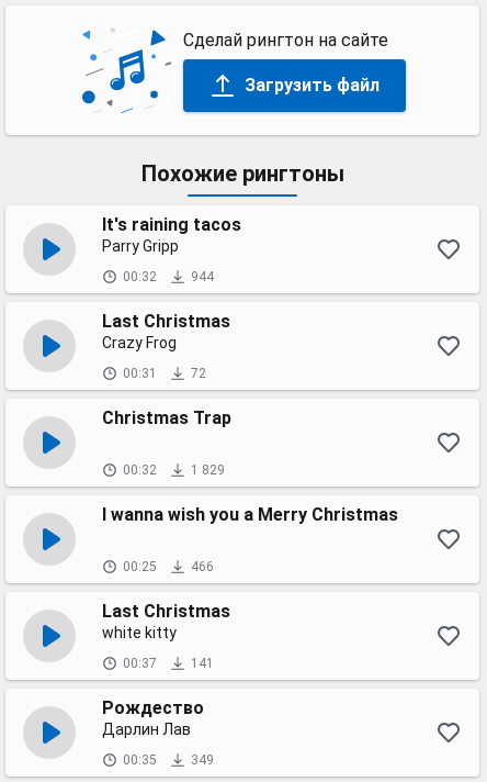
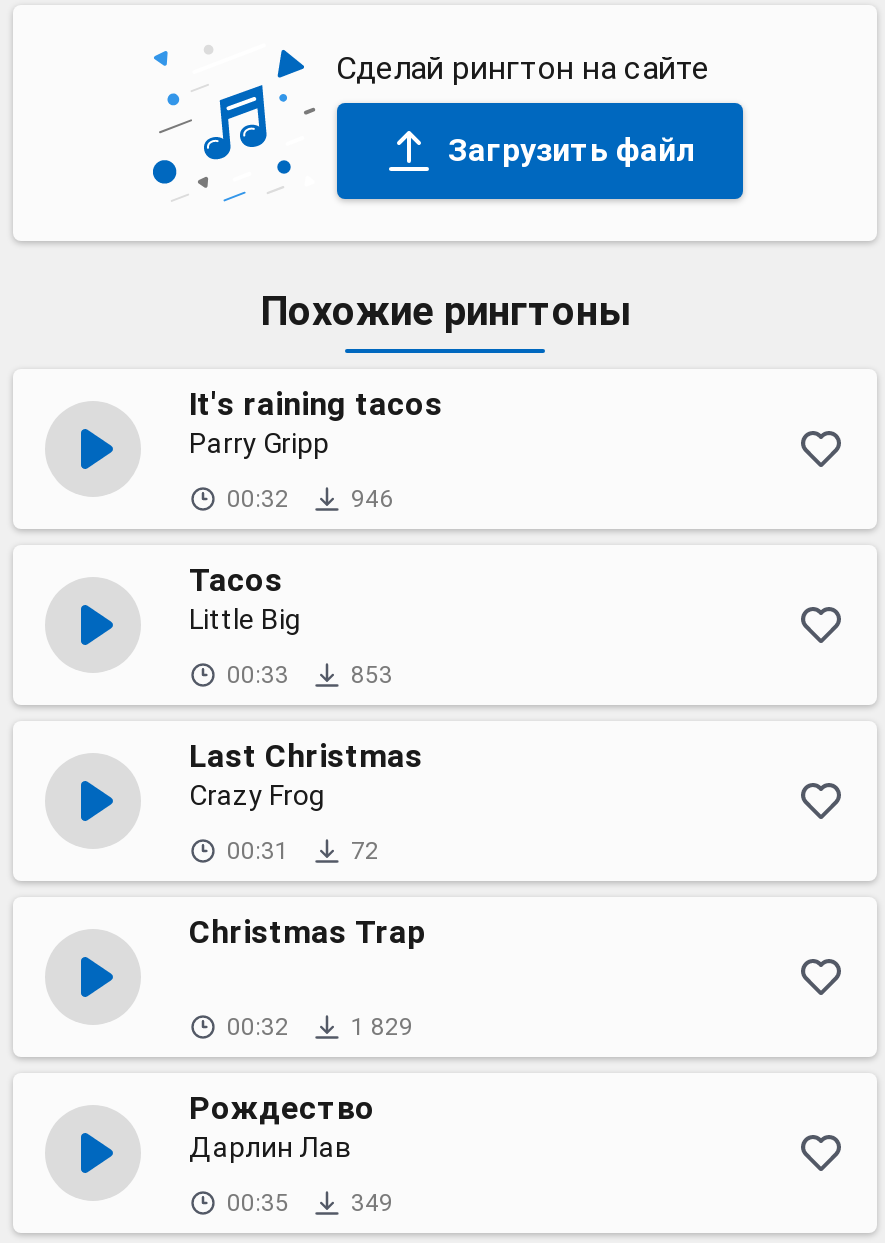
- 944
+ 946
+ Tacos
+ Little Big
+ 00:33
+ 853

moved down: Last Christmas | Crazy Frog | 00:31 | 72 | Christmas Trap | 00:32 | 1 829

- I wanna wish you a Merry Christmas
- 00:25
- 466
- Last Christmas
- white kitty
- 00:37
- 141
